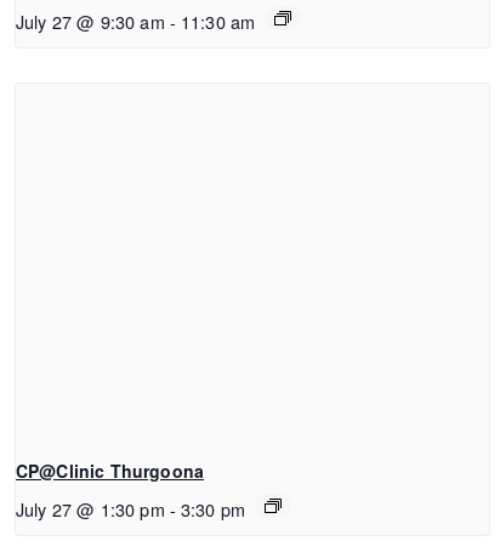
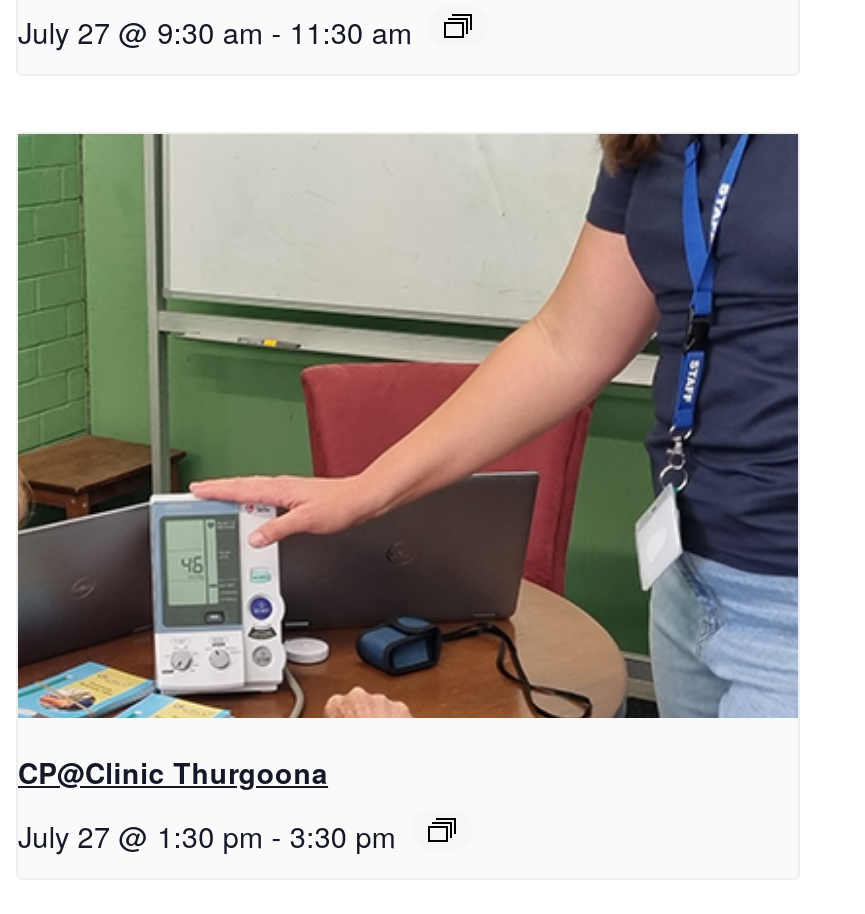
+ [image]
